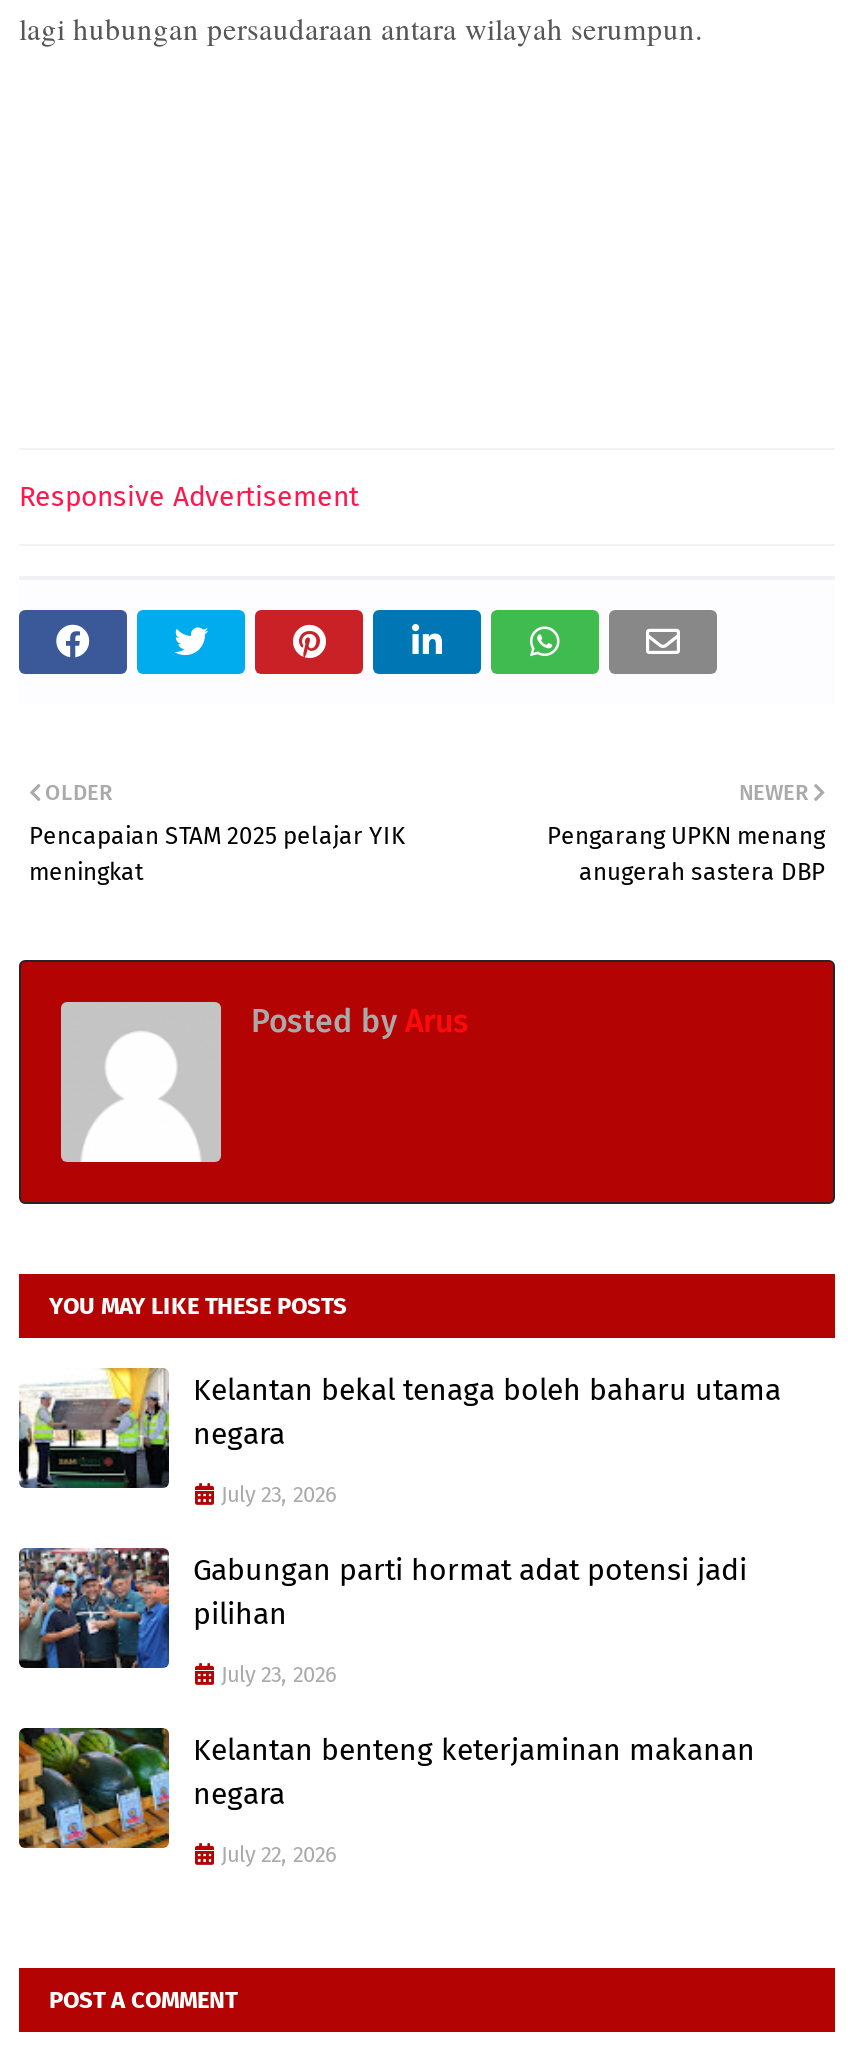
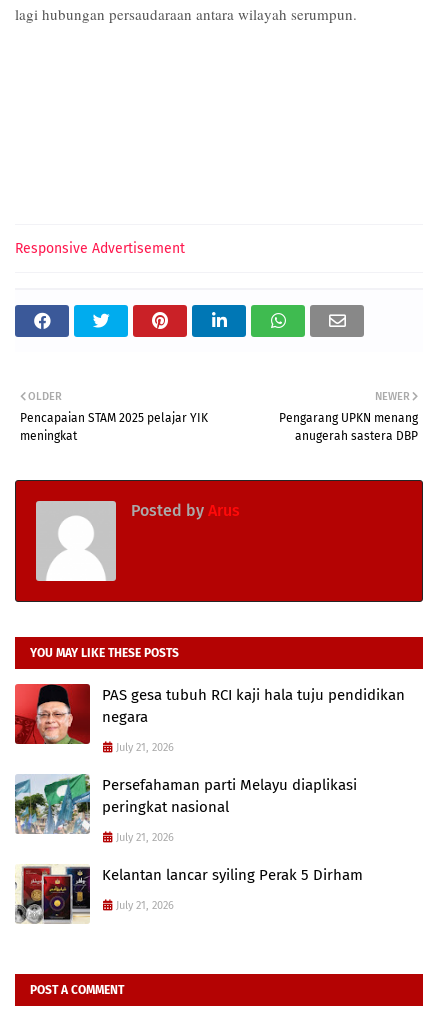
- [image]
- Kelantan bekal tenaga boleh baharu utama
+ [image]
+ PAS gesa tubuh RCI kaji hala tuju pendidikan

- July 23, 2026
+ July 21, 2026

- [image]
- Gabungan parti hormat adat potensi jadi
- pilihan
+ [image]
+ Persefahaman parti Melayu diaplikasi
+ peringkat nasional

- July 23, 2026
+ July 21, 2026

- [image]
- Kelantan benteng keterjaminan makanan
- negara
+ [image]
+ Kelantan lancar syiling Perak 5 Dirham

- July 22, 2026
+ July 21, 2026
